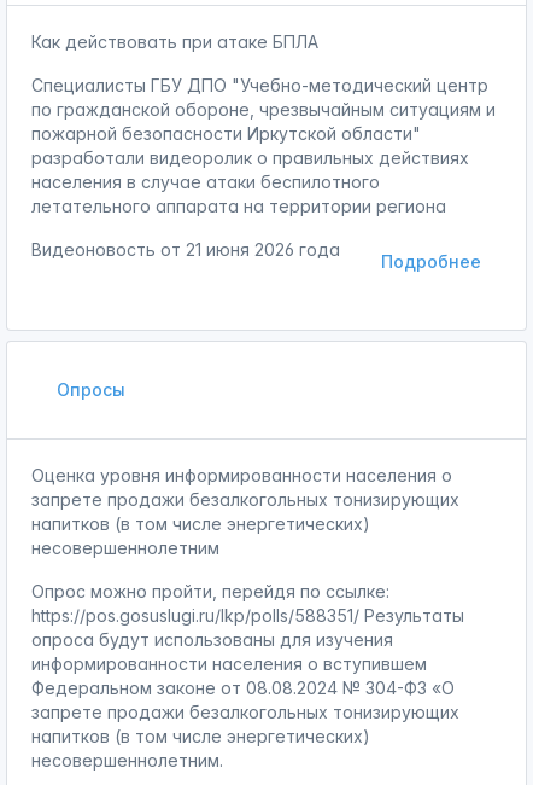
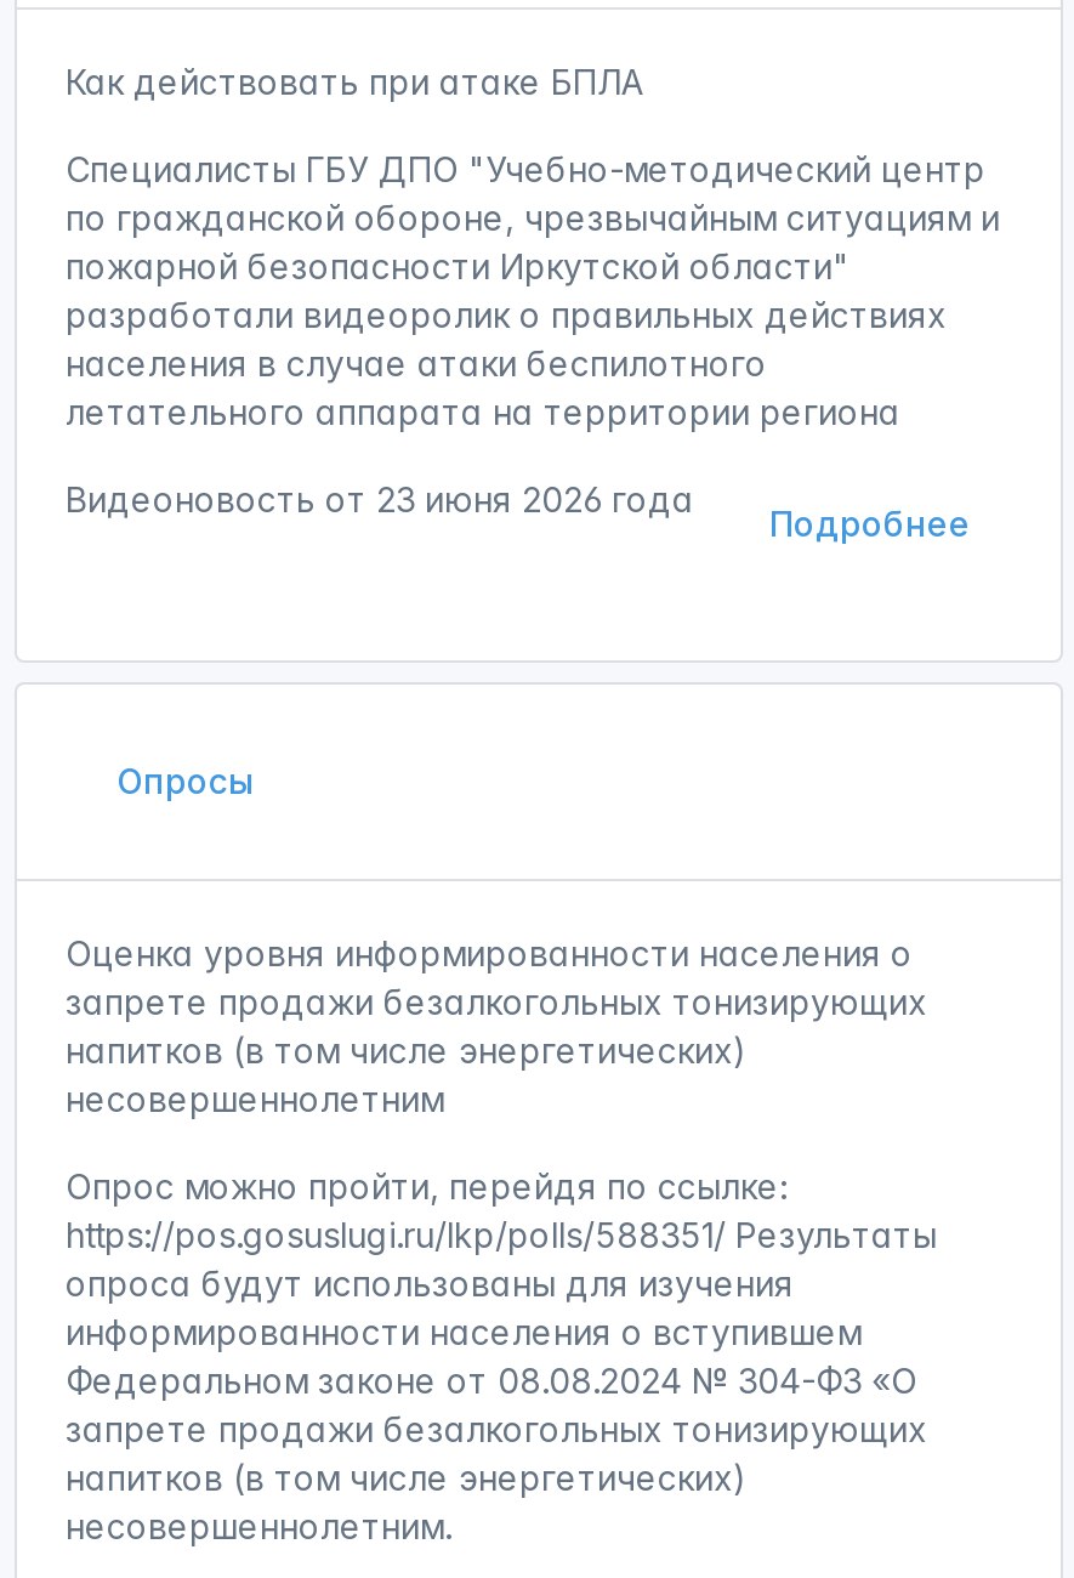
- Видеоновость от 21 июня 2026 года
+ Видеоновость от 23 июня 2026 года
